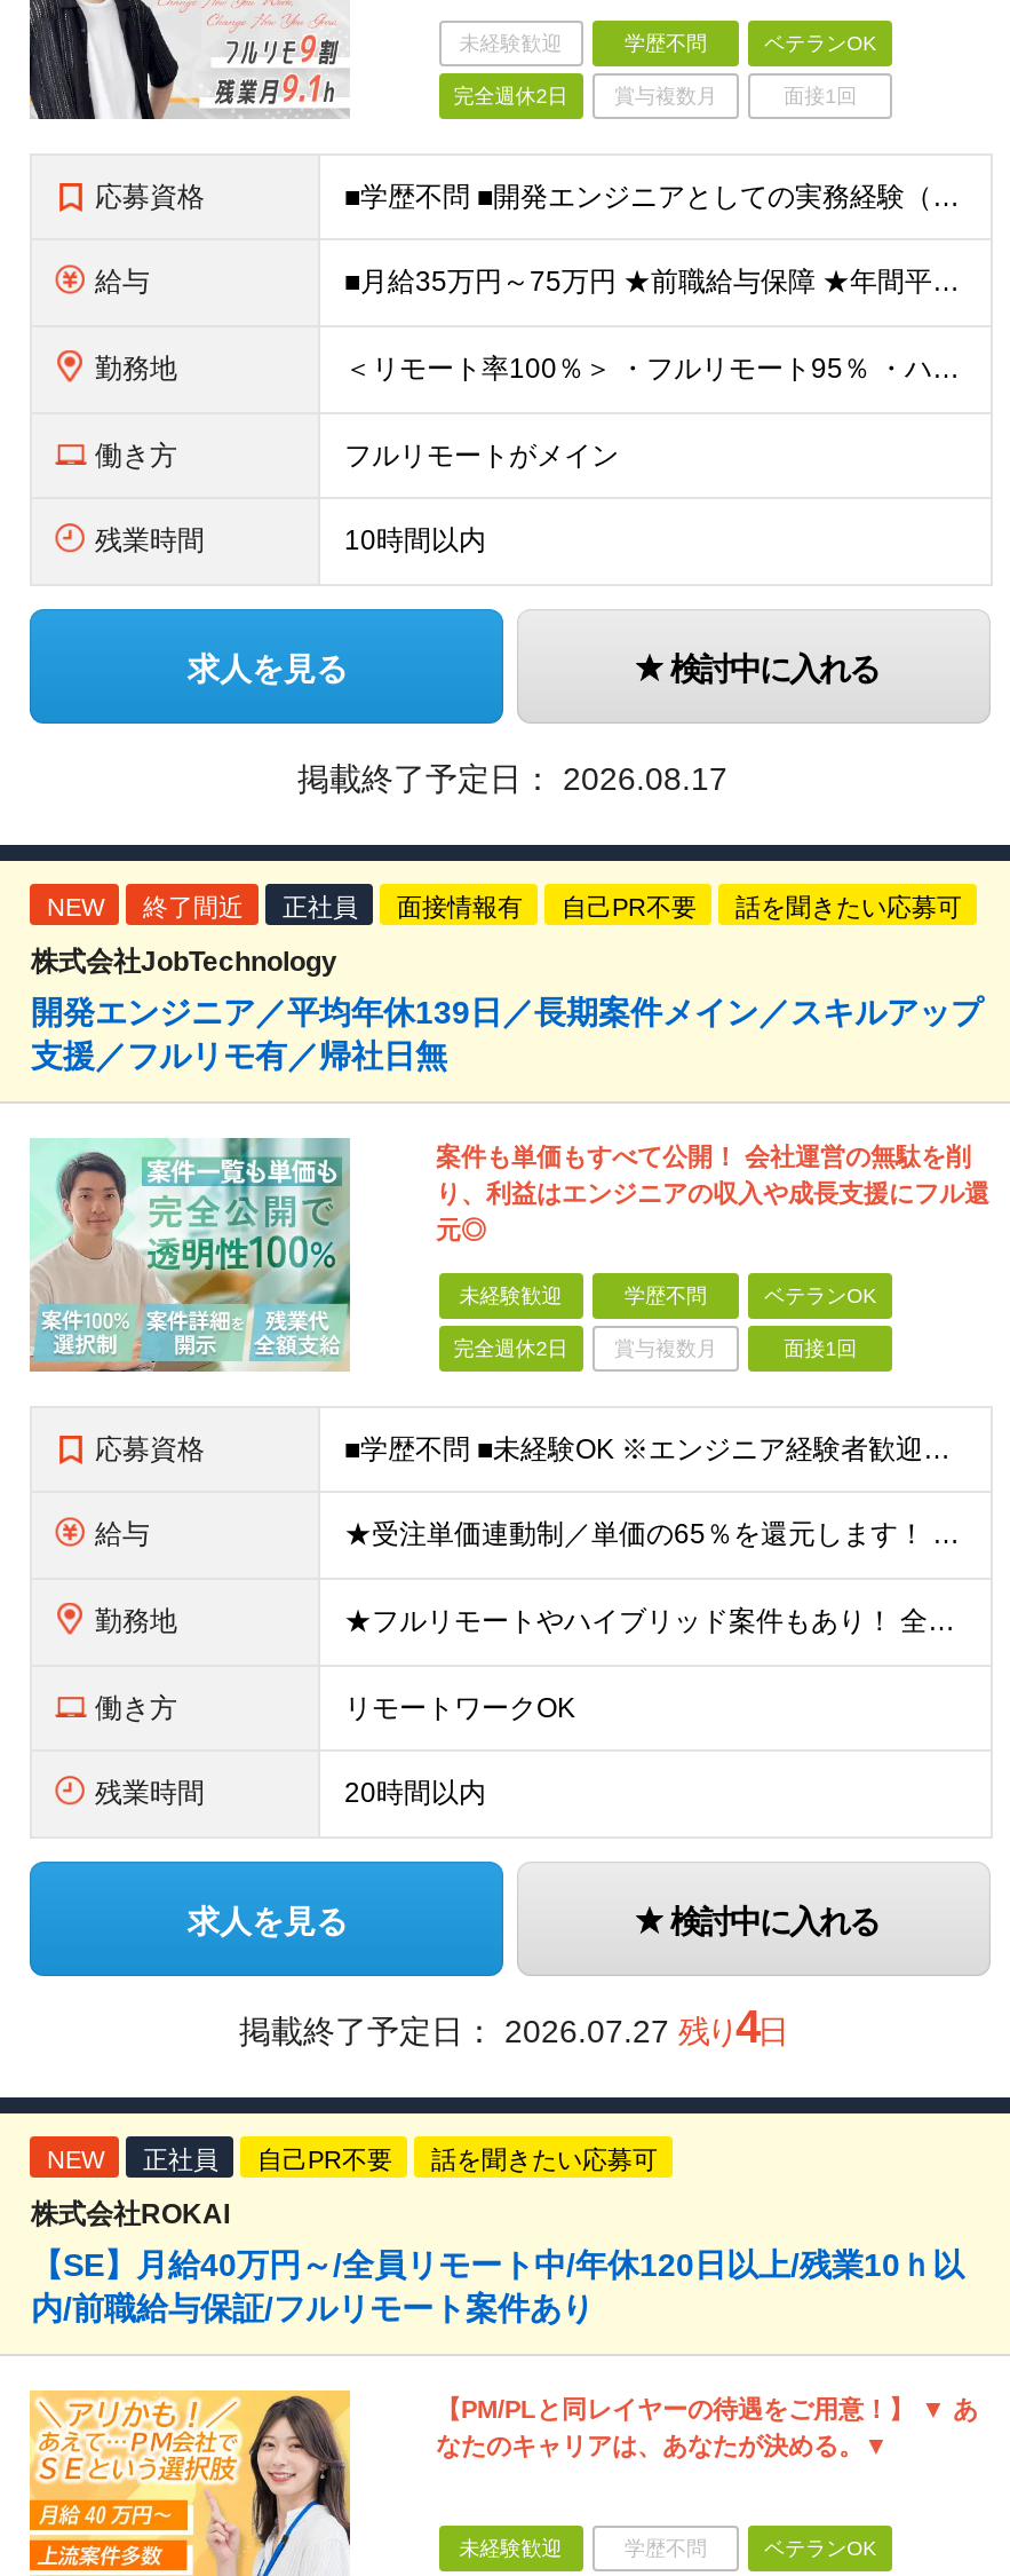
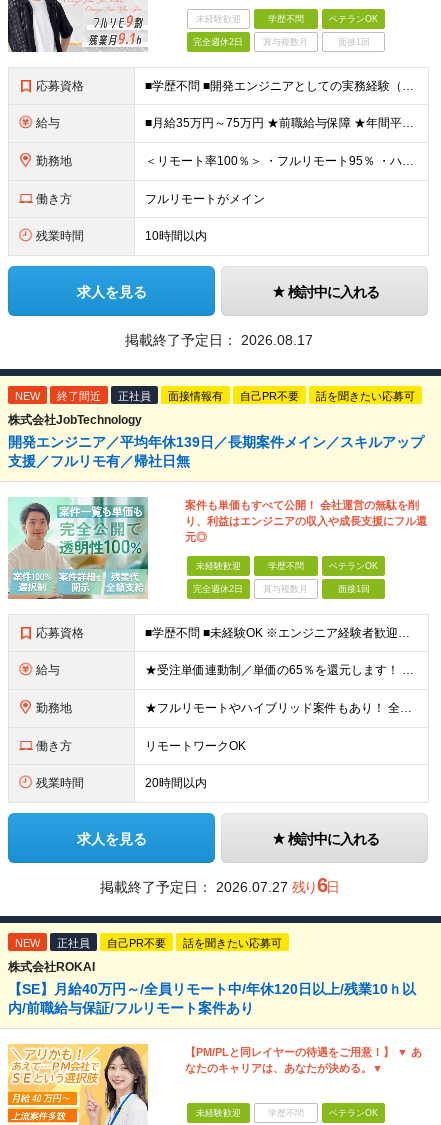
- 掲載終了予定日：2026.07.27 残り4日
+ 掲載終了予定日：2026.07.27 残り6日
